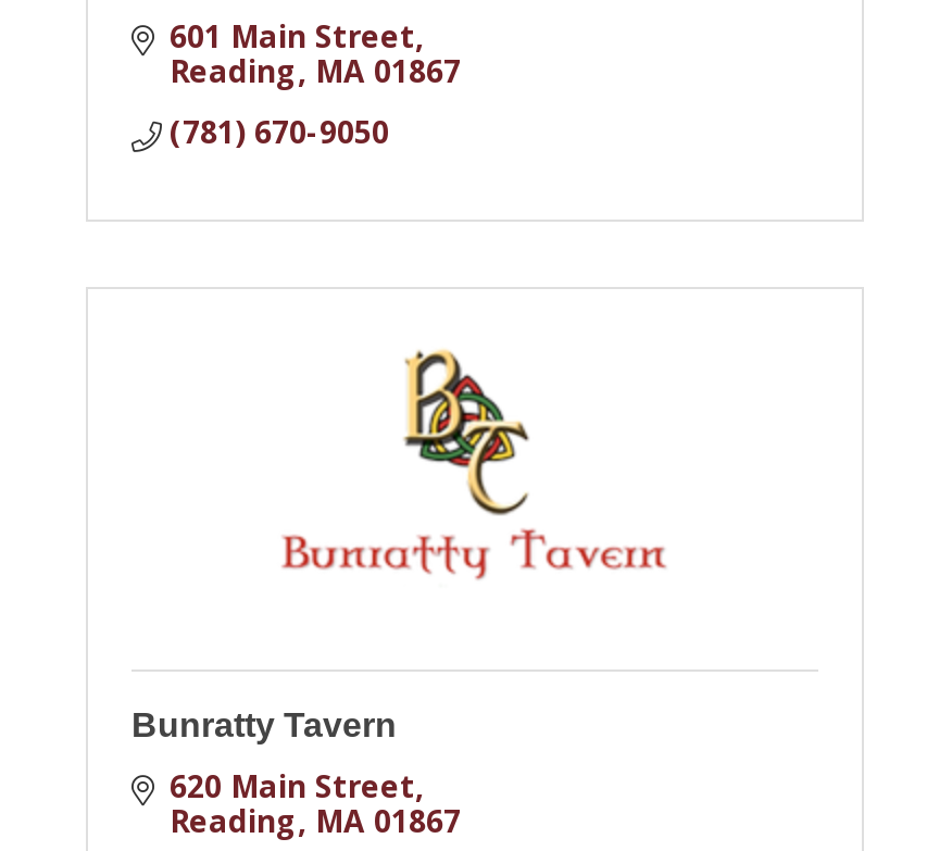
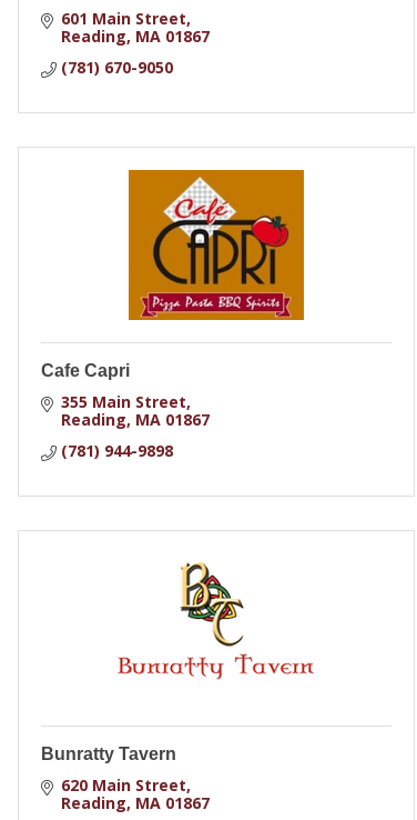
+ [image]
+ Cafe Capri
+ 355 Main Street
+ Reading MA 01867
+ (781) 944-9898
